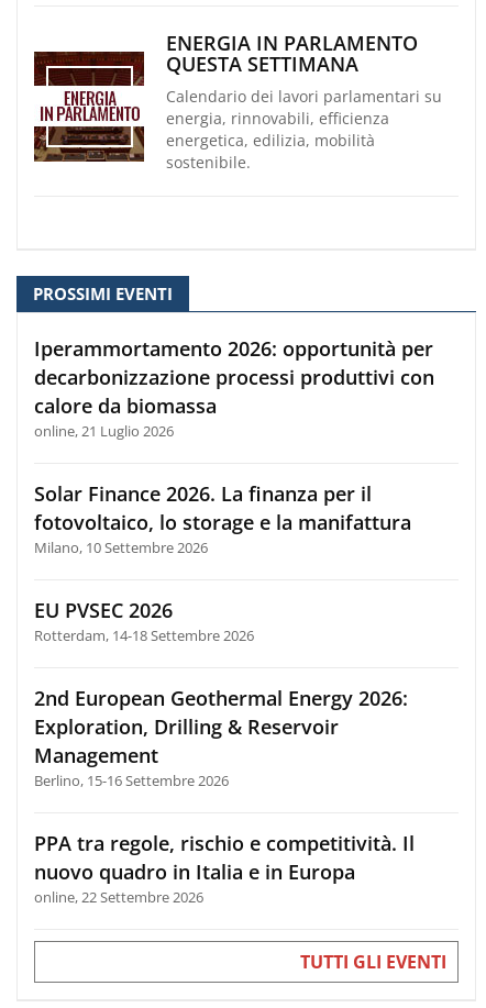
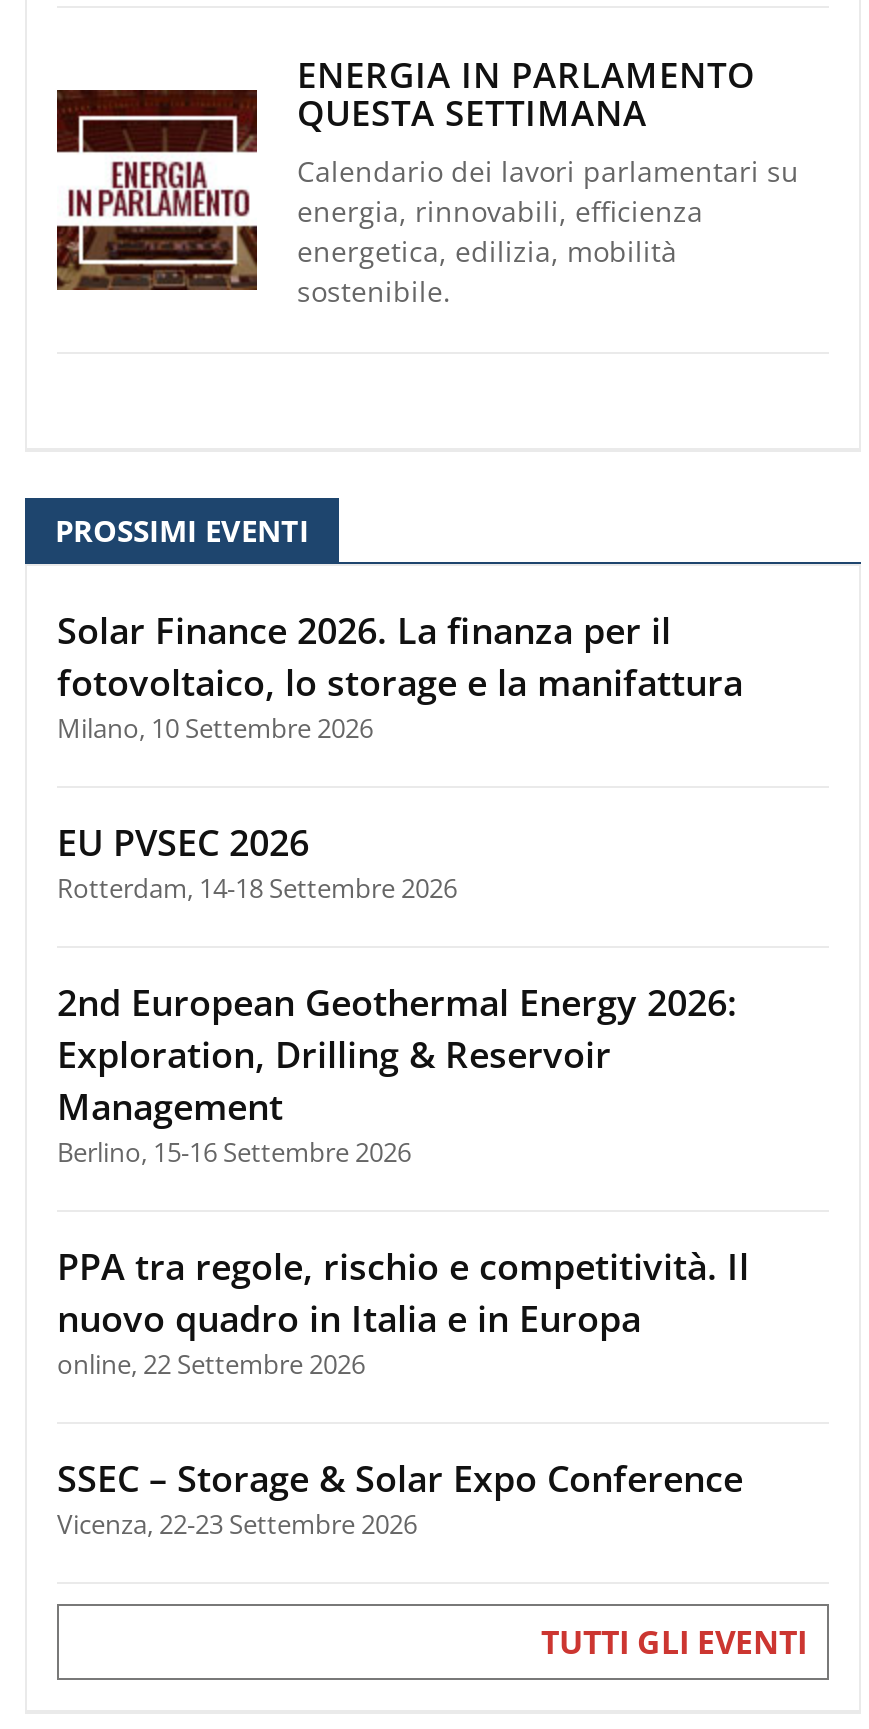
- Iperammortamento 2026: opportunità per
- decarbonizzazione processi produttivi con
- calore da biomassa
- online, 21 Luglio 2026

moved up: Solar Finance 2026. La finanza per il | fotovoltaico, lo storage e la manifattura | Milano, 10 Settembre 2026 | ... | nuovo quadro in Italia e in Europa | online, 22 Settembre 2026

+ SSEC – Storage & Solar Expo Conference
+ Vicenza, 22-23 Settembre 2026
